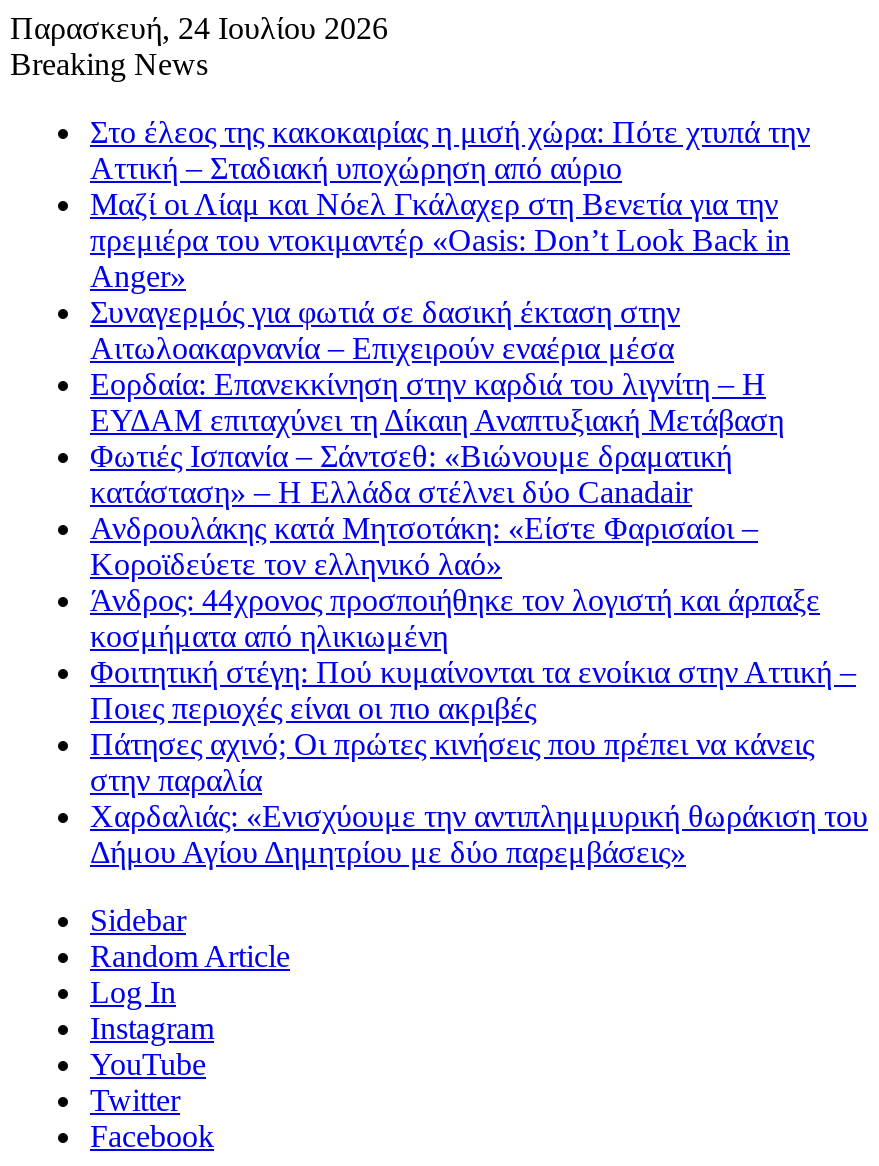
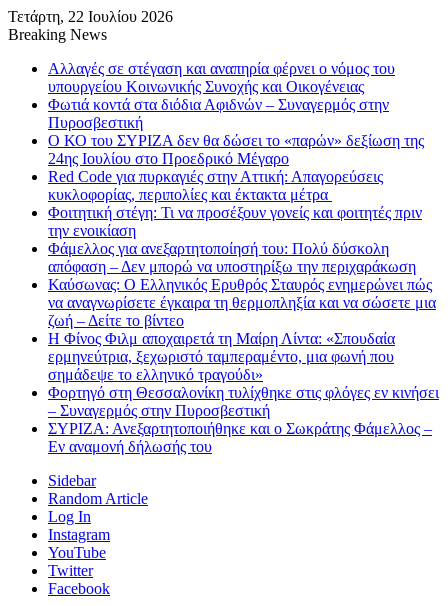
- Παρασκευή, 24 Ιουλίου 2026
+ Τετάρτη, 22 Ιουλίου 2026

- Στο έλεος της κακοκαιρίας η μισή χώρα: Πότε χτυπά την
- Αττική – Σταδιακή υποχώρηση από αύριο
- Μαζί οι Λίαμ και Νόελ Γκάλαχερ στη Βενετία για την
- πρεμιέρα του ντοκιμαντέρ «Oasis: Don’t Look Back in
- Anger»
- Συναγερμός για φωτιά σε δασική έκταση στην
- Αιτωλοακαρνανία – Επιχειρούν εναέρια μέσα
- Εορδαία: Eπανεκκίνηση στην καρδιά του λιγνίτη – Η
- ΕΥΔΑΜ επιταχύνει τη Δίκαιη Αναπτυξιακή Μετάβαση
- Φωτιές Ισπανία – Σάντσεθ: «Βιώνουμε δραματική
- κατάσταση» – Η Ελλάδα στέλνει δύο Canadair
- Ανδρουλάκης κατά Μητσοτάκη: «Είστε Φαρισαίοι –
- Κοροϊδεύετε τον ελληνικό λαό»
- Άνδρος: 44χρονος προσποιήθηκε τον λογιστή και άρπαξε
- κοσμήματα από ηλικιωμένη
- Φοιτητική στέγη: Πού κυμαίνονται τα ενοίκια στην Αττική –
- Ποιες περιοχές είναι οι πιο ακριβές
- Πάτησες αχινό; Οι πρώτες κινήσεις που πρέπει να κάνεις
- στην παραλία
- Χαρδαλιάς: «Ενισχύουμε την αντιπλημμυρική θωράκιση του
- Δήμου Αγίου Δημητρίου με δύο παρεμβάσεις»
+ Αλλαγές σε στέγαση και αναπηρία φέρνει ο νόμος του
+ υπουργείου Κοινωνικής Συνοχής και Οικογένειας
+ Φωτιά κοντά στα διόδια Αφιδνών – Συναγερμός στην
+ Πυροσβεστική
+ Ο ΚΟ του ΣΥΡΙΖΑ δεν θα δώσει το «παρών» δεξίωση της
+ 24ης Ιουλίου στο Προεδρικό Μέγαρο
+ Red Code για πυρκαγιές στην Αττική: Απαγορεύσεις
+ κυκλοφορίας, περιπολίες και έκτακτα μέτρα
+ Φοιτητική στέγη: Τι να προσέξουν γονείς και φοιτητές πριν
+ την ενοικίαση
+ Φάμελλος για ανεξαρτητοποίησή του: Πολύ δύσκολη
+ απόφαση – Δεν μπορώ να υποστηρίξω την περιχαράκωση
+ Καύσωνας: Ο Ελληνικός Ερυθρός Σταυρός ενημερώνει πώς
+ να αναγνωρίσετε έγκαιρα τη θερμοπληξία και να σώσετε μια
+ ζωή – Δείτε το βίντεο
+ Η Φίνος Φιλμ αποχαιρετά τη Μαίρη Λίντα: «Σπουδαία
+ ερμηνεύτρια, ξεχωριστό ταμπεραμέντο, μια φωνή που
+ σημάδεψε το ελληνικό τραγούδι»
+ Φορτηγό στη Θεσσαλονίκη τυλίχθηκε στις φλόγες εν κινήσει
+ – Συναγερμός στην Πυροσβεστική
+ ΣΥΡΙΖΑ: Ανεξαρτητοποιήθηκε και ο Σωκράτης Φάμελλος –
+ Εν αναμονή δήλωσής του
